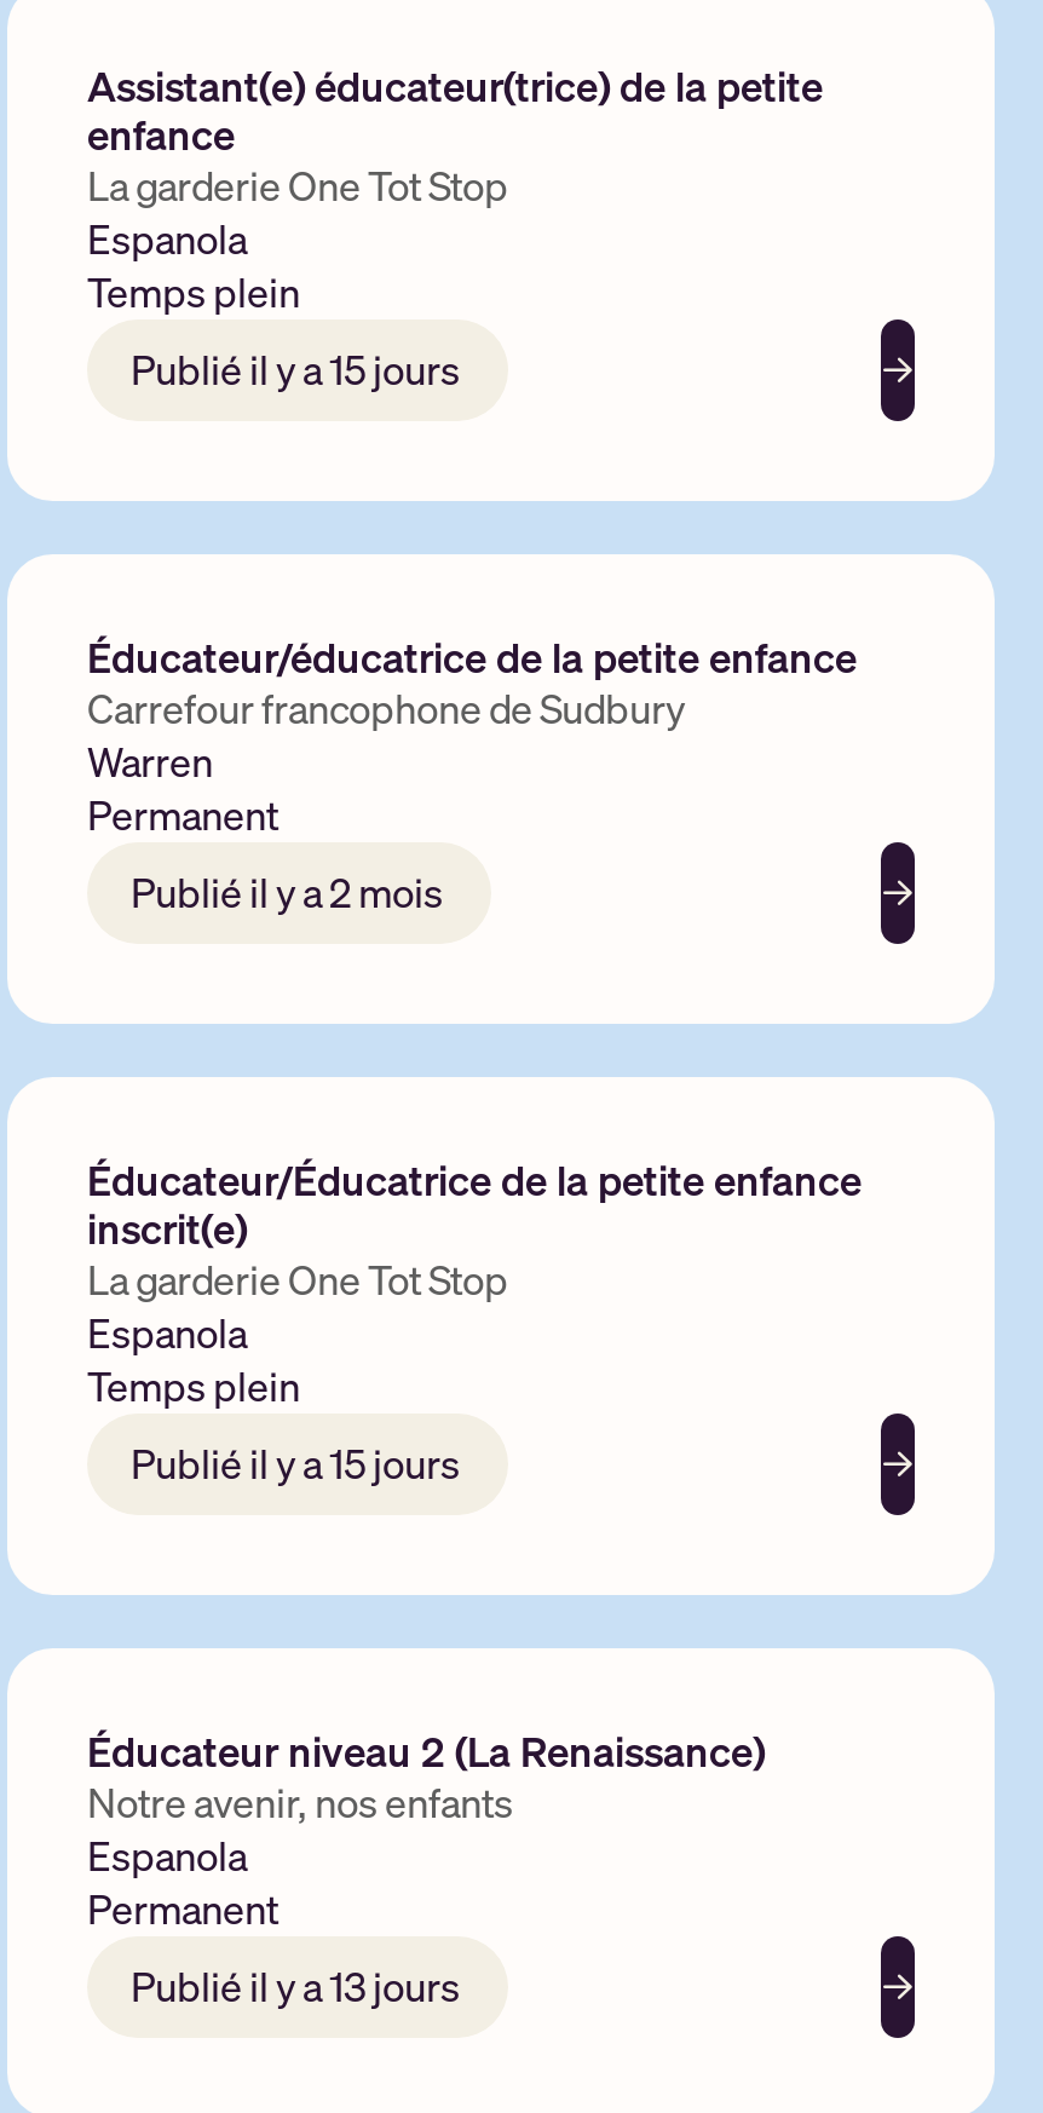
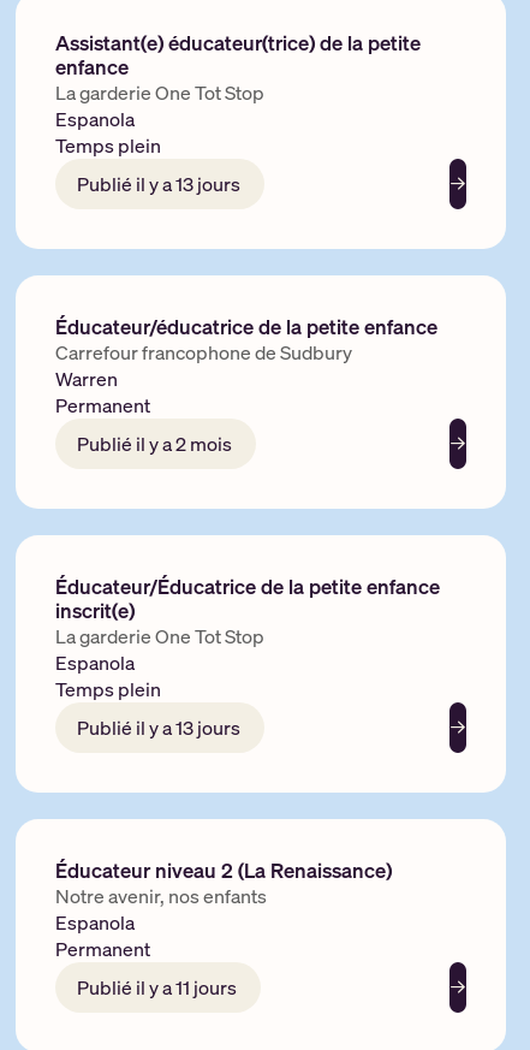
- Publié il y a 15 jours
+ Publié il y a 13 jours

- Publié il y a 15 jours
+ Publié il y a 13 jours

- Publié il y a 13 jours
+ Publié il y a 11 jours
